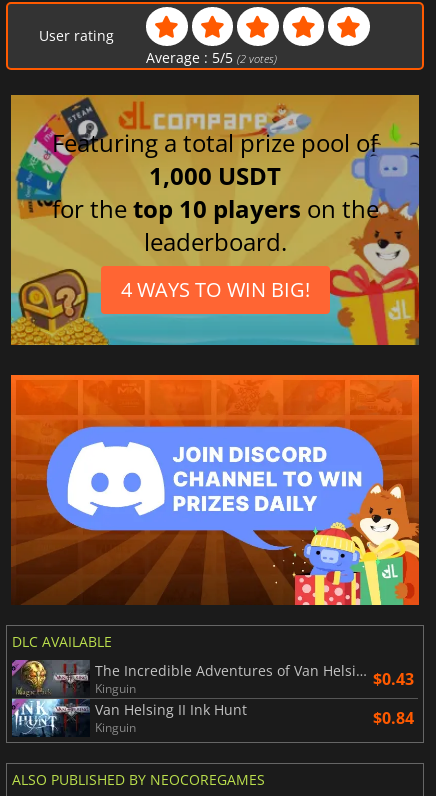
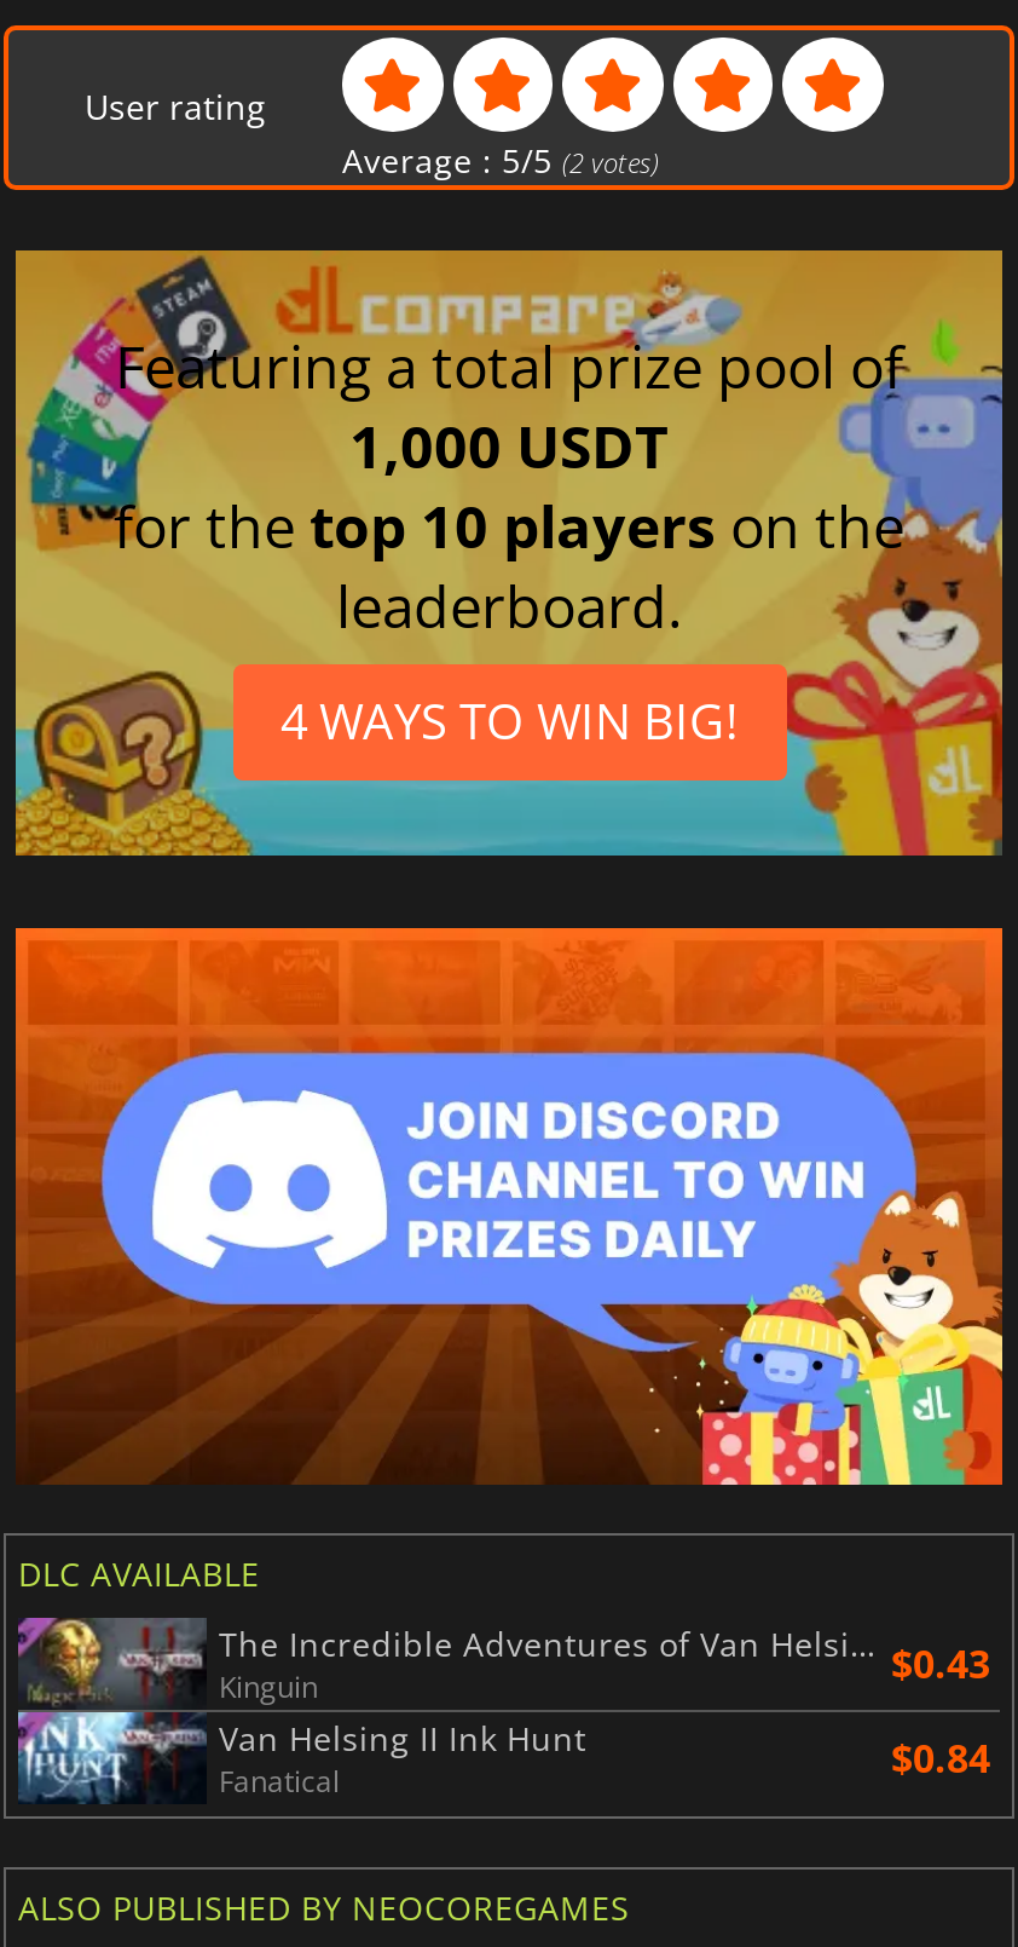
- Kinguin
+ Fanatical
